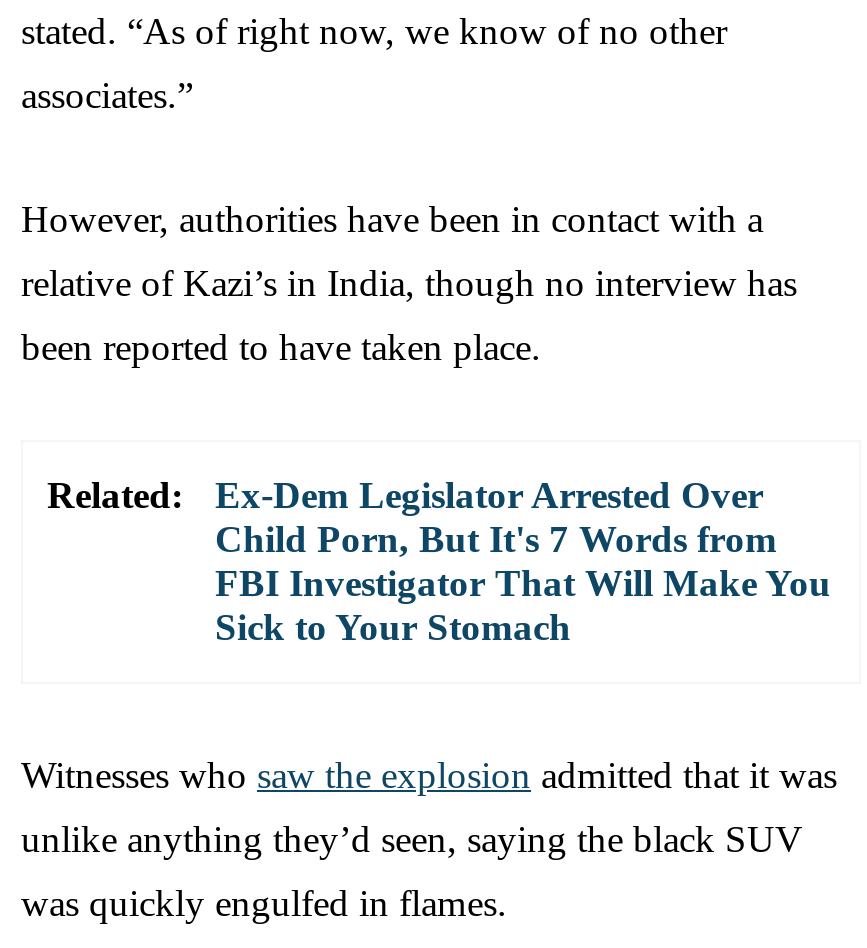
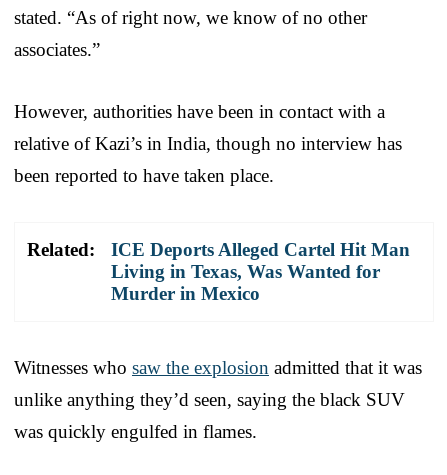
- Ex-Dem Legislator Arrested Over
- Child Porn, But It's 7 Words from
- FBI Investigator That Will Make You
- Sick to Your Stomach
+ ICE Deports Alleged Cartel Hit Man
+ Living in Texas, Was Wanted for
+ Murder in Mexico
